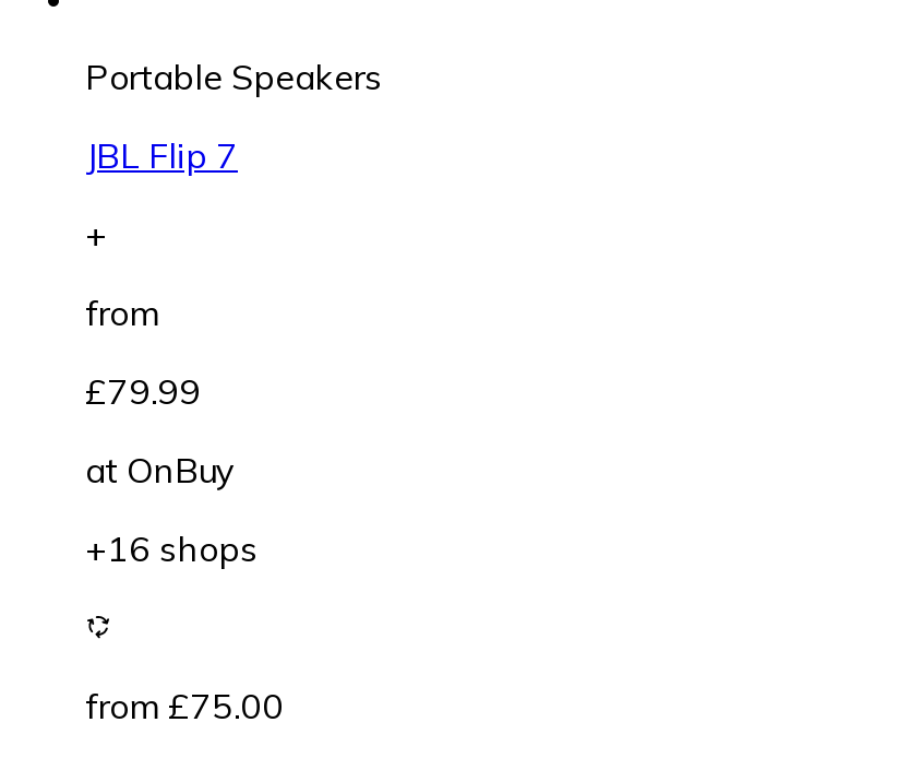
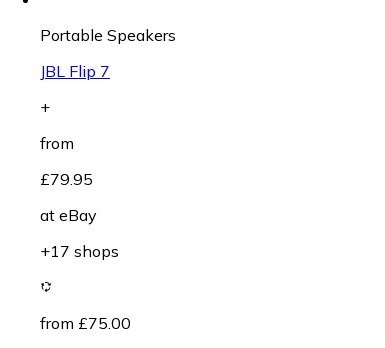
- £79.99
+ £79.95

- at OnBuy
+ at eBay

- +16 shops
+ +17 shops
